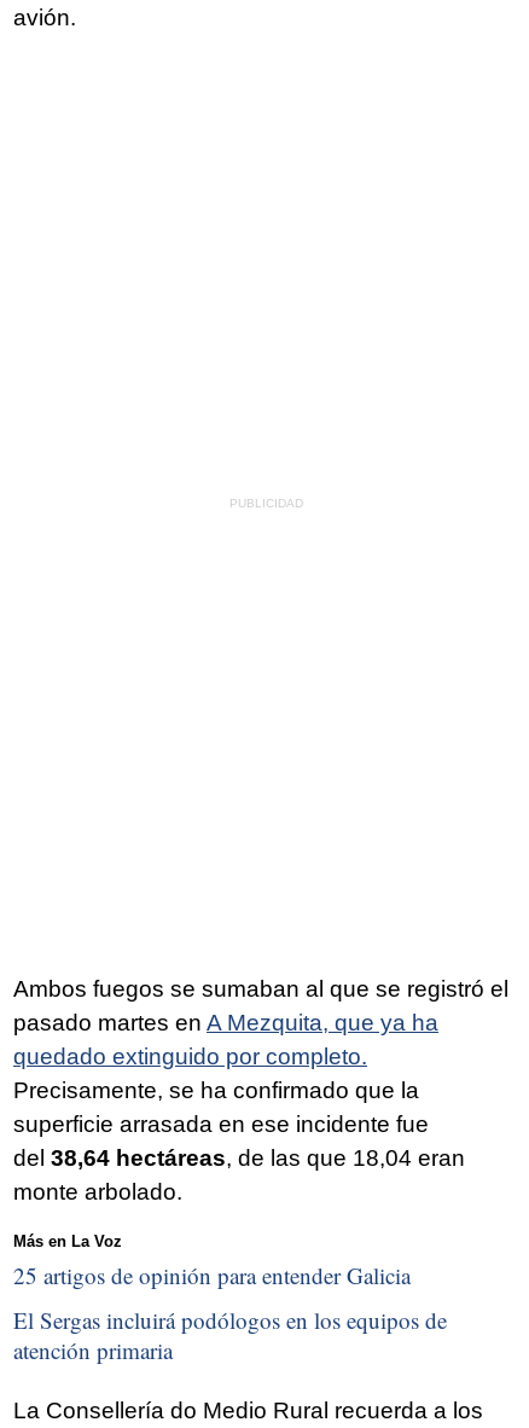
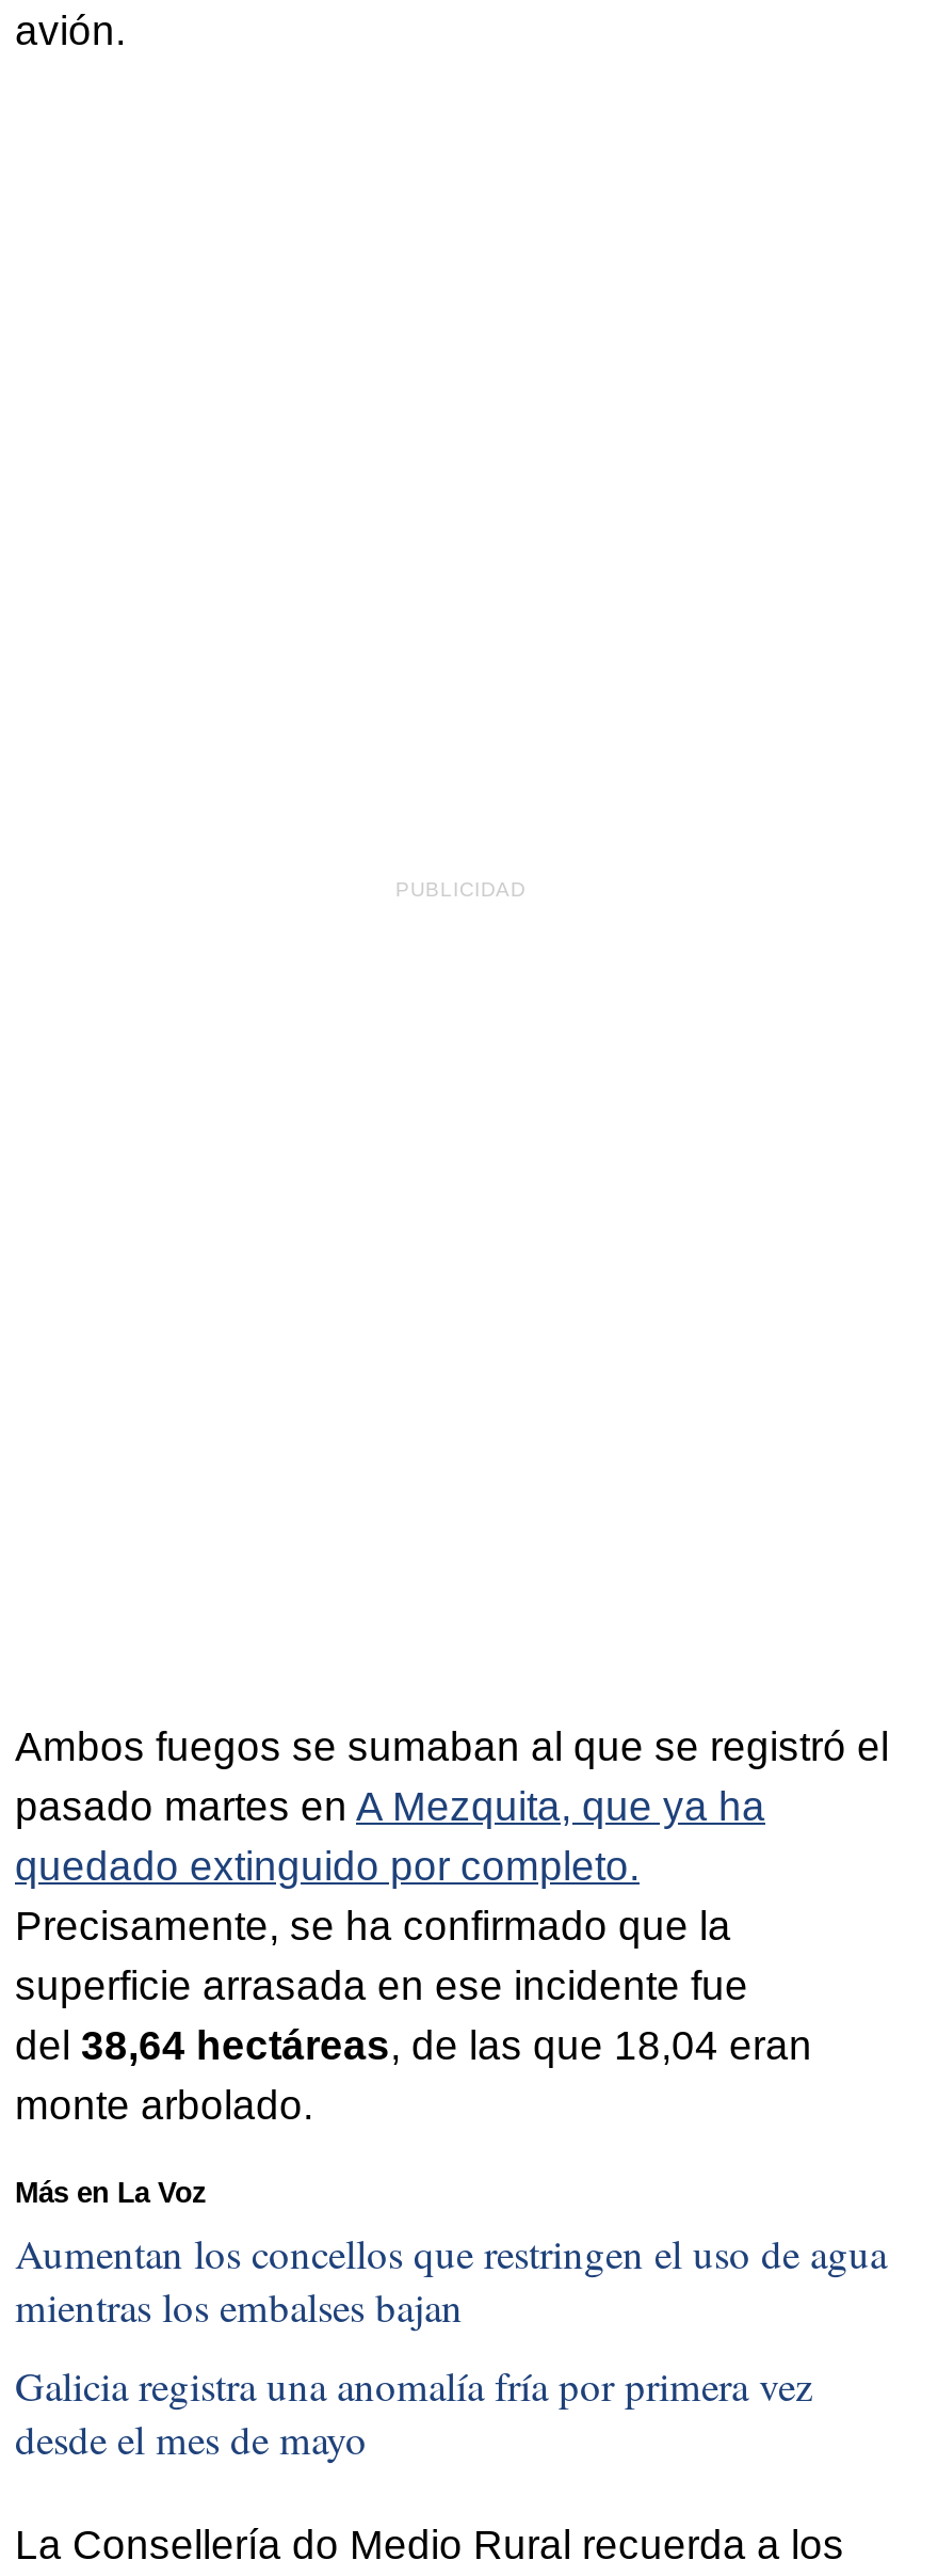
- 25 artigos de opinión para entender Galicia
+ Aumentan los concellos que restringen el uso de agua
+ mientras los embalses bajan

- El Sergas incluirá podólogos en los equipos de
- atención primaria
+ Galicia registra una anomalía fría por primera vez
+ desde el mes de mayo
